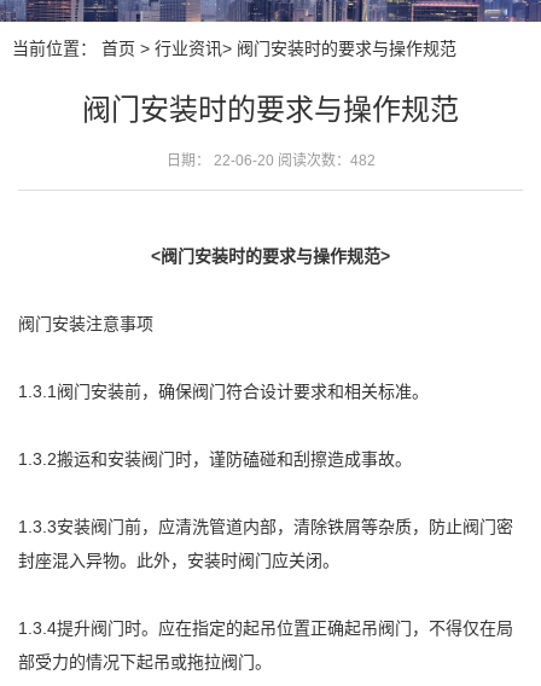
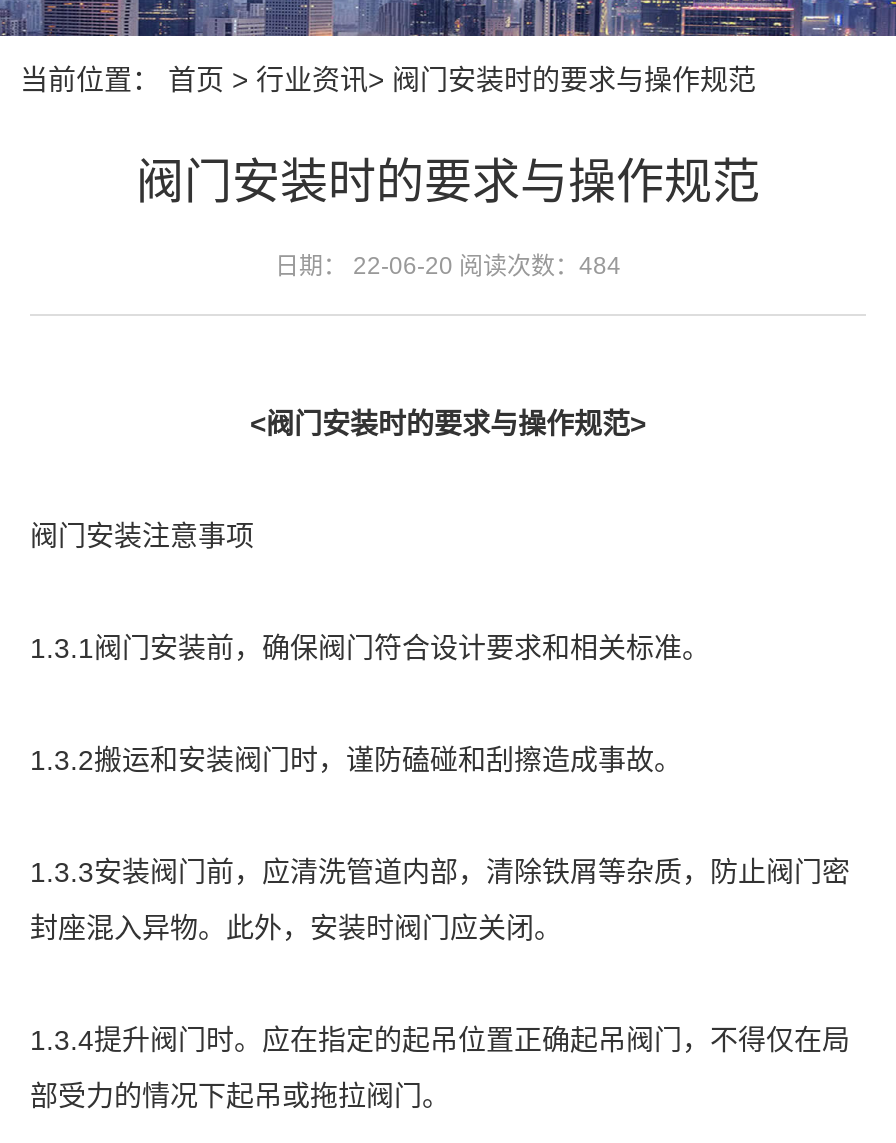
- 日期： 22-06-20 阅读次数：482
+ 日期： 22-06-20 阅读次数：484
